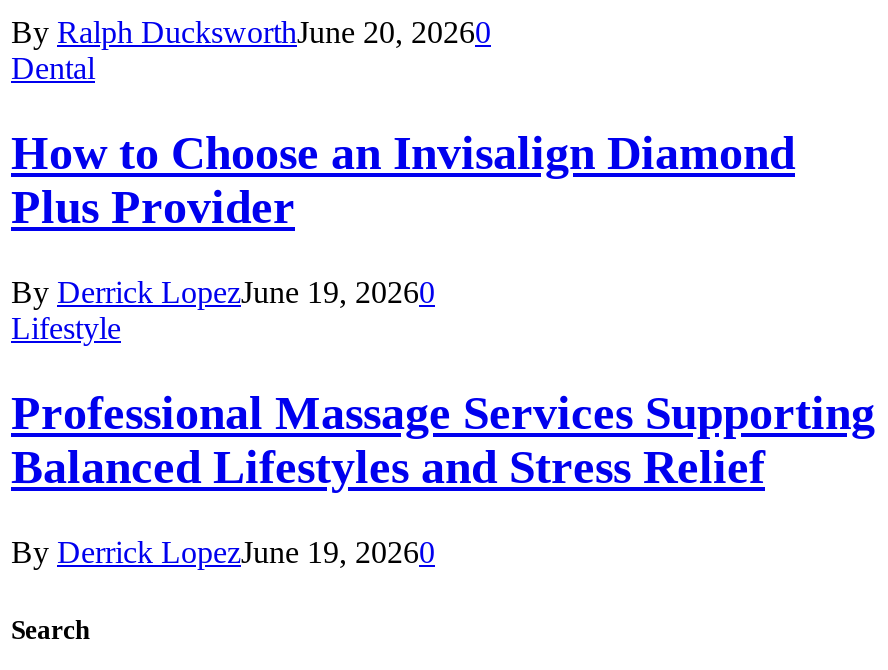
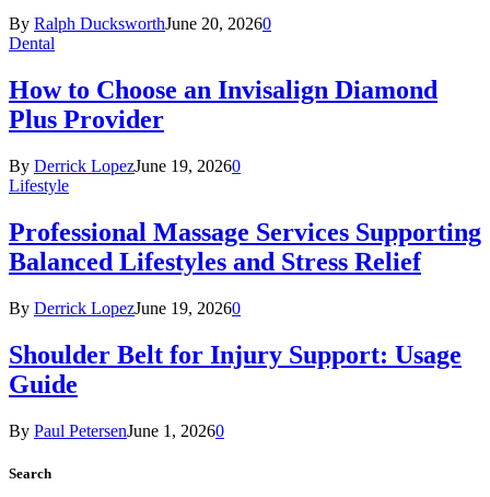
+ Shoulder Belt for Injury Support: Usage
+ Guide
+ By Paul PetersenJune 1, 20260
